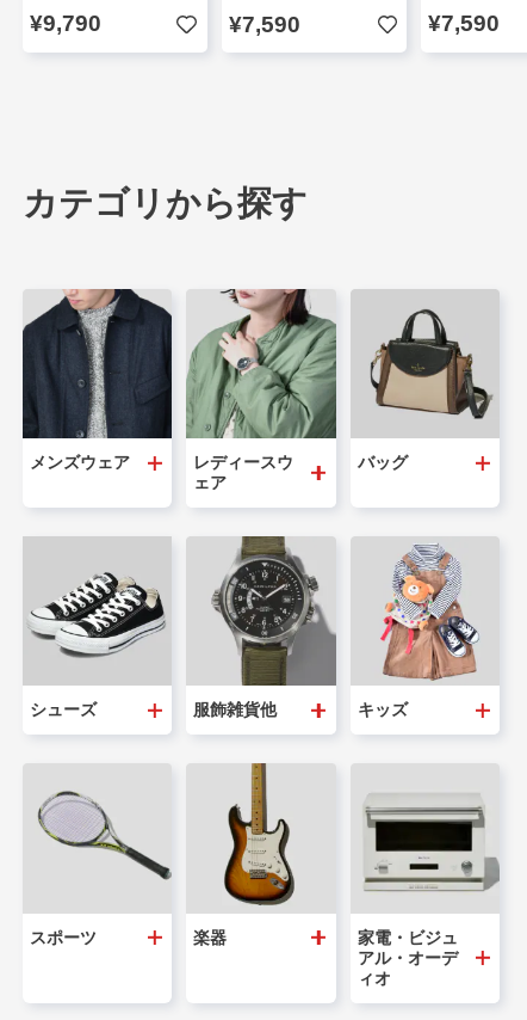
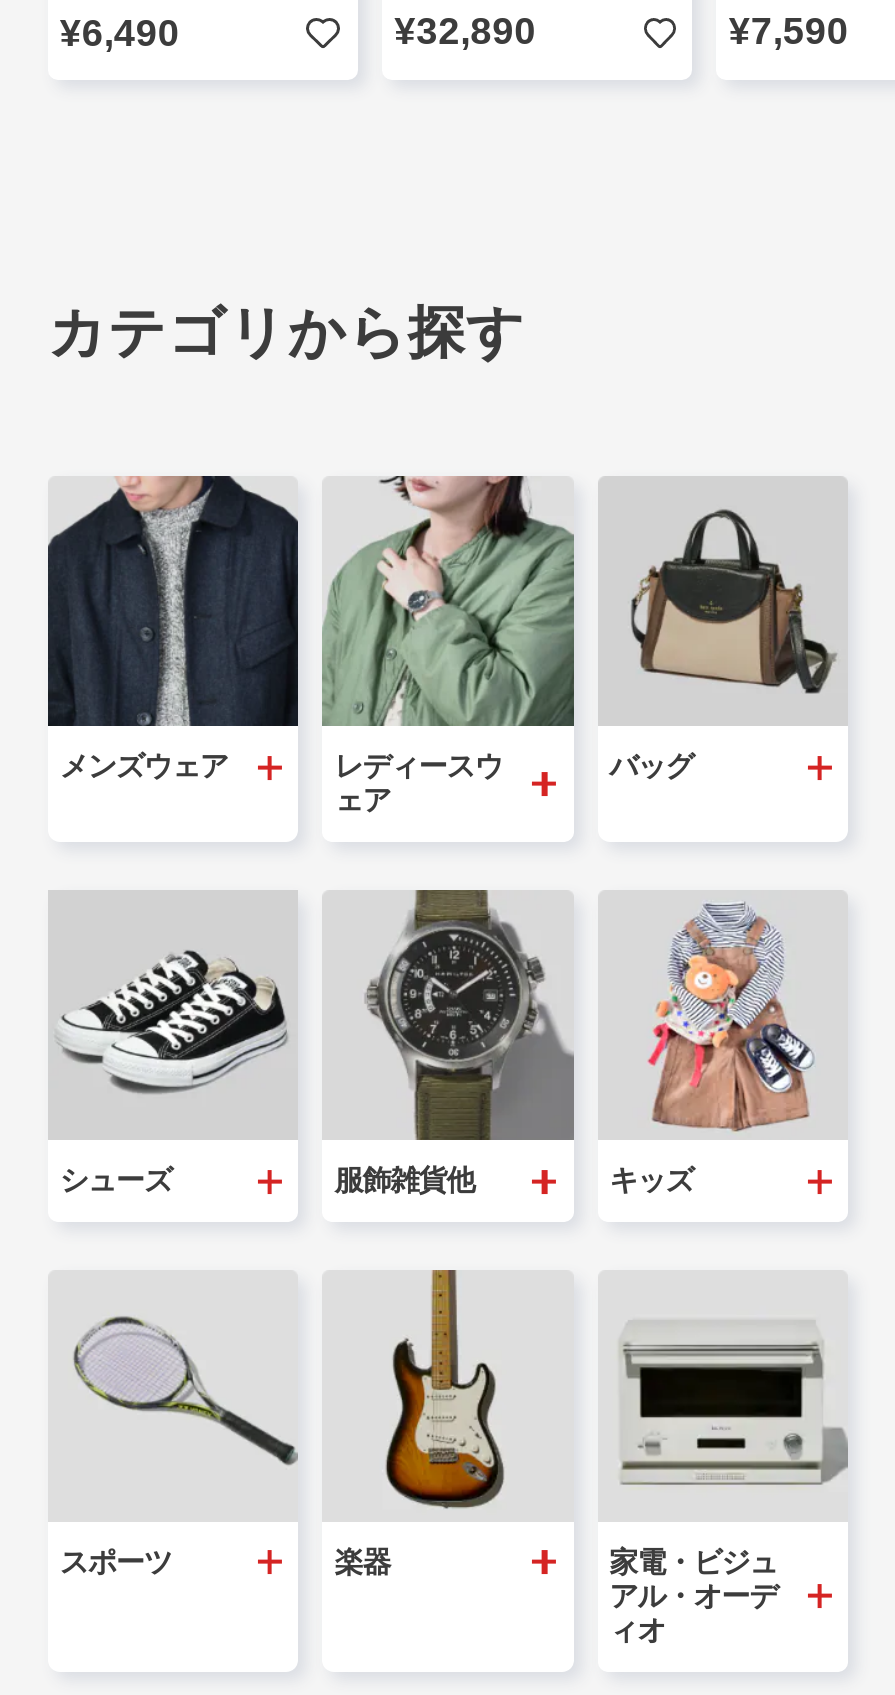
- ¥9,790
+ ¥6,490

- ¥7,590
+ ¥32,890
